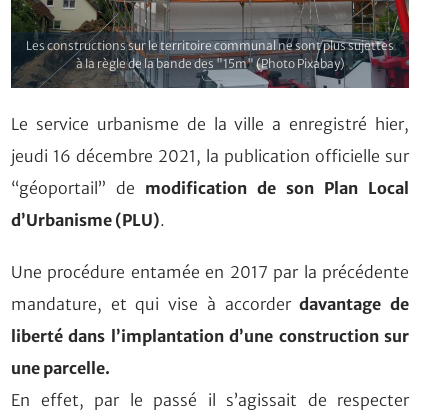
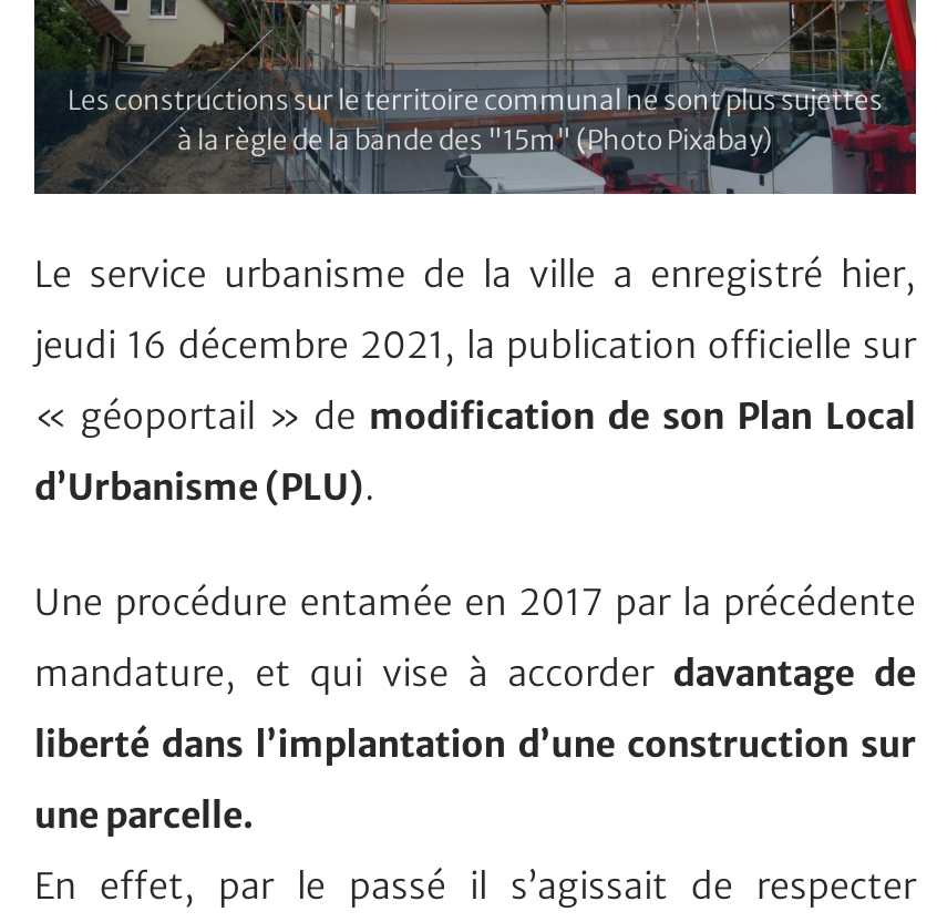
- “géoportail” de modification de son Plan Local
+ « géoportail » de modification de son Plan Local
